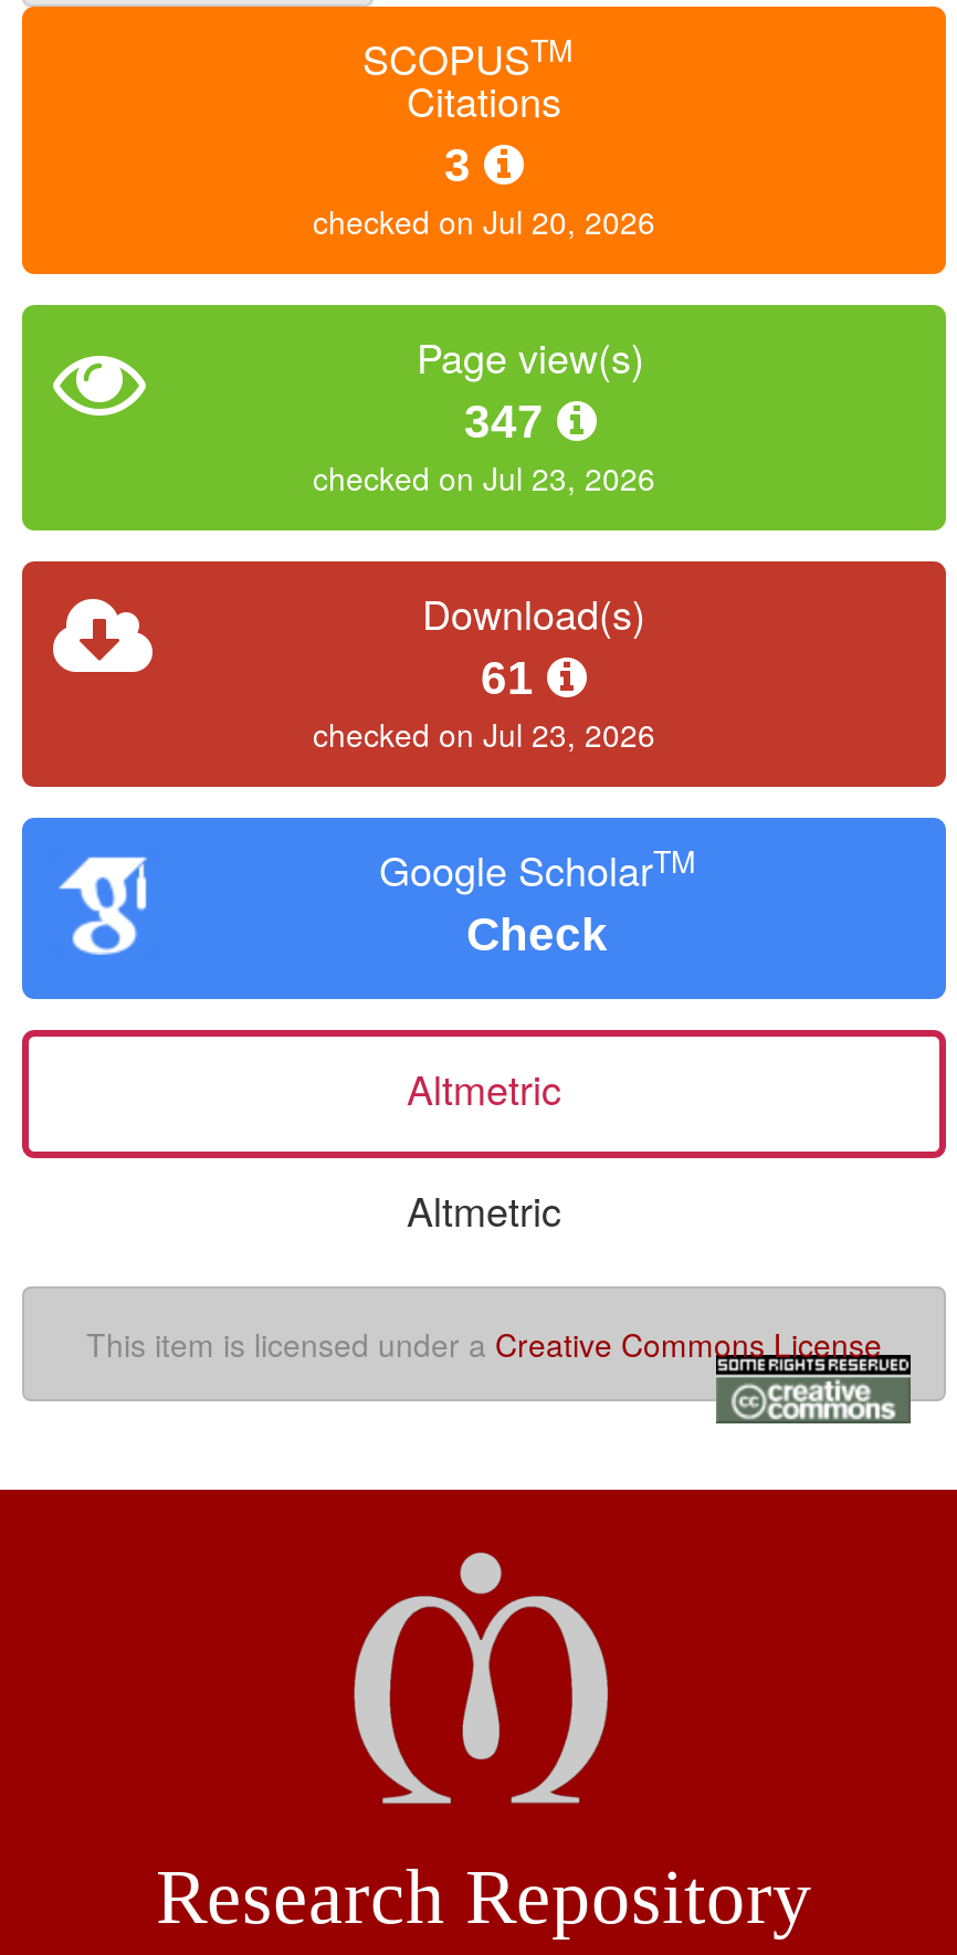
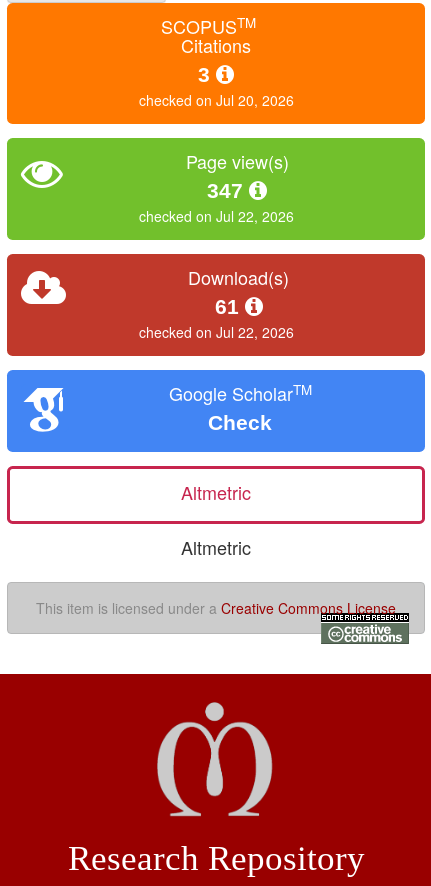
- checked on Jul 23, 2026
+ checked on Jul 22, 2026

- checked on Jul 23, 2026
+ checked on Jul 22, 2026
